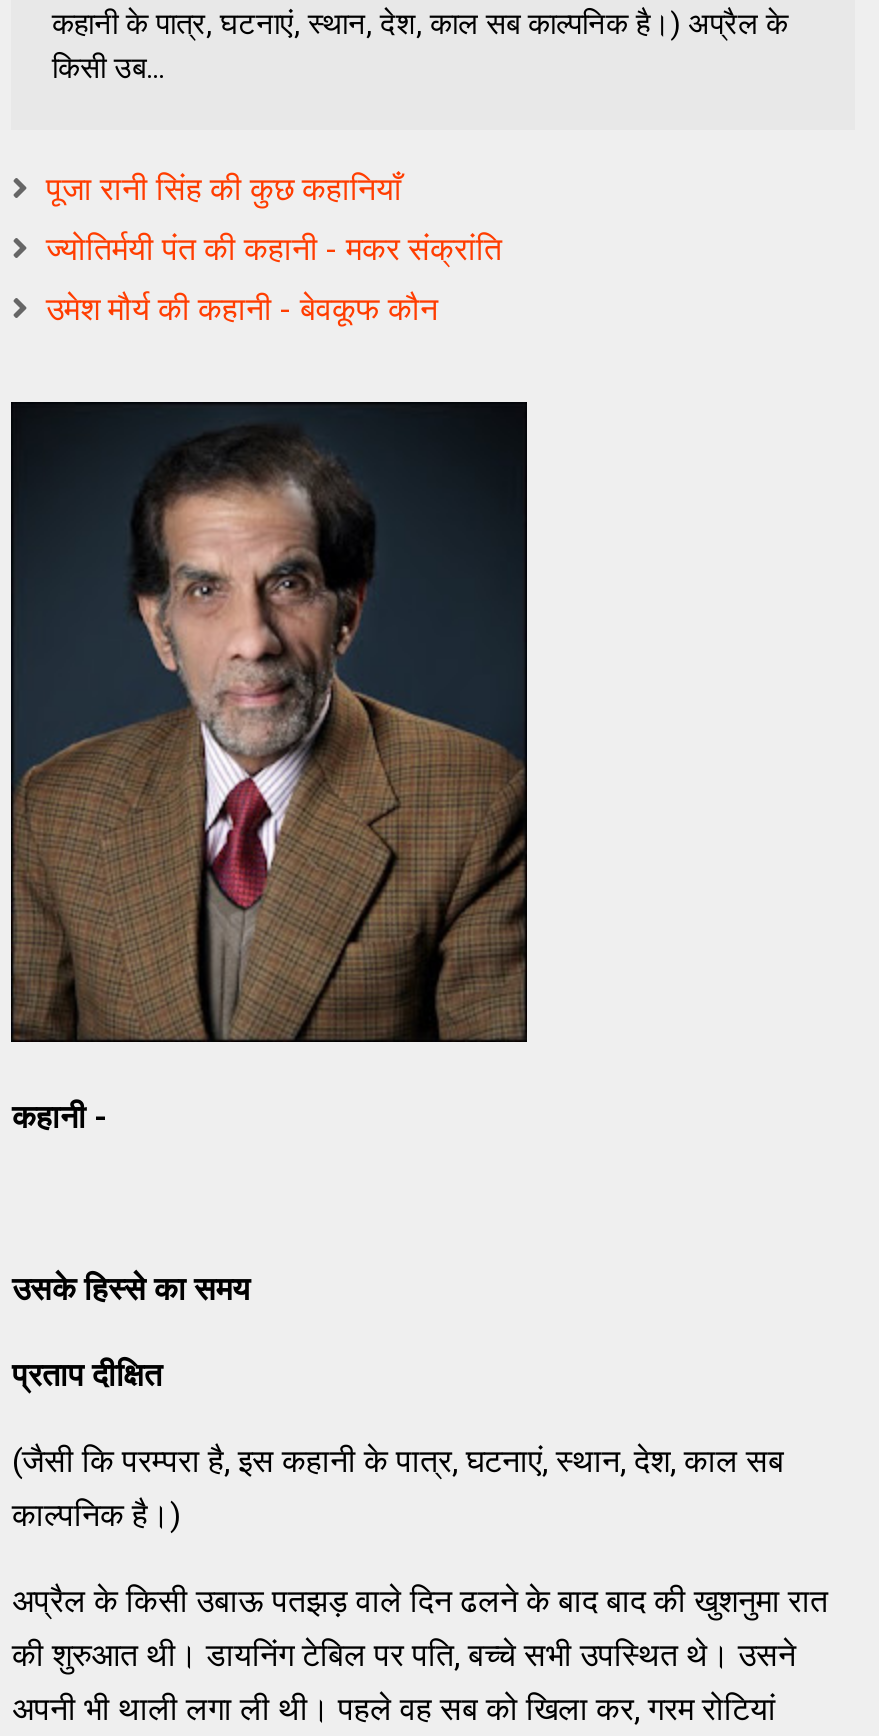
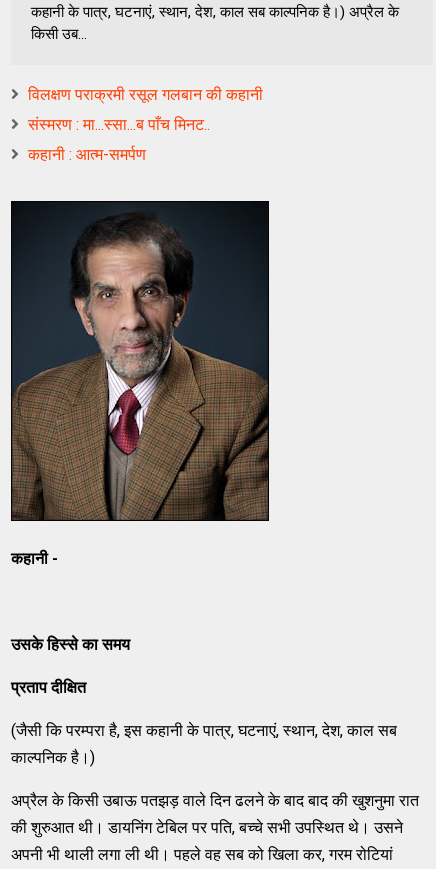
- पूजा रानी सिंह की कुछ कहानियाँ
+ विलक्षण पराक्रमी रसूल गलबान की कहानी

- ज्योतिर्मयी पंत की कहानी - मकर संक्रांति
+ संस्मरण : मा...स्सा...ब पाँच मिनट..

- उमेश मौर्य की कहानी - बेवकूफ कौन
+ कहानी : आत्म-समर्पण
